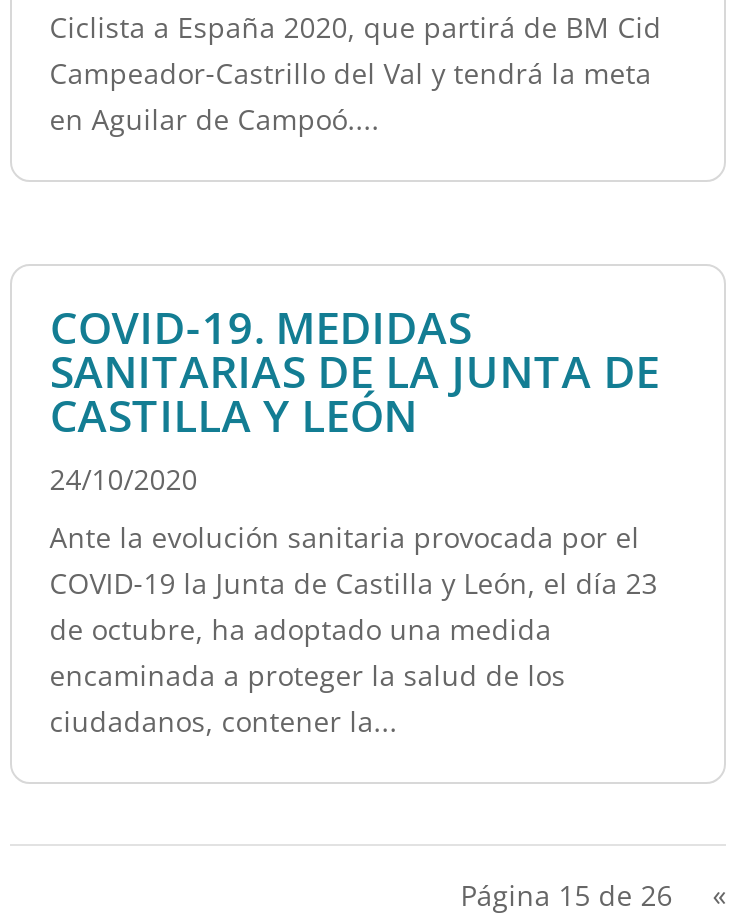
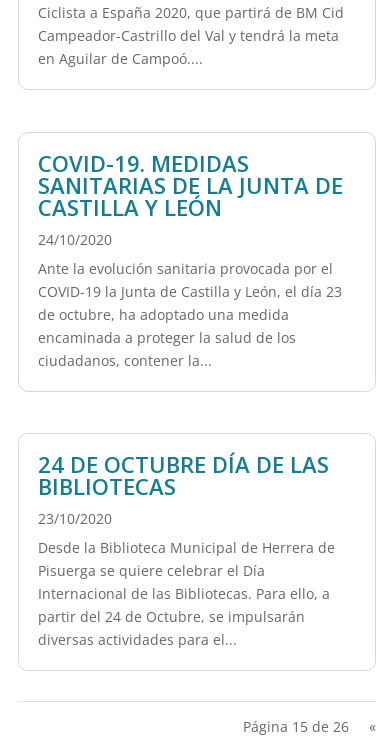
+ 24 DE OCTUBRE DÍA DE LAS
+ BIBLIOTECAS
+ 23/10/2020
+ Desde la Biblioteca Municipal de Herrera de
+ Pisuerga se quiere celebrar el Día
+ Internacional de las Bibliotecas. Para ello, a
+ partir del 24 de Octubre, se impulsarán
+ diversas actividades para el...
